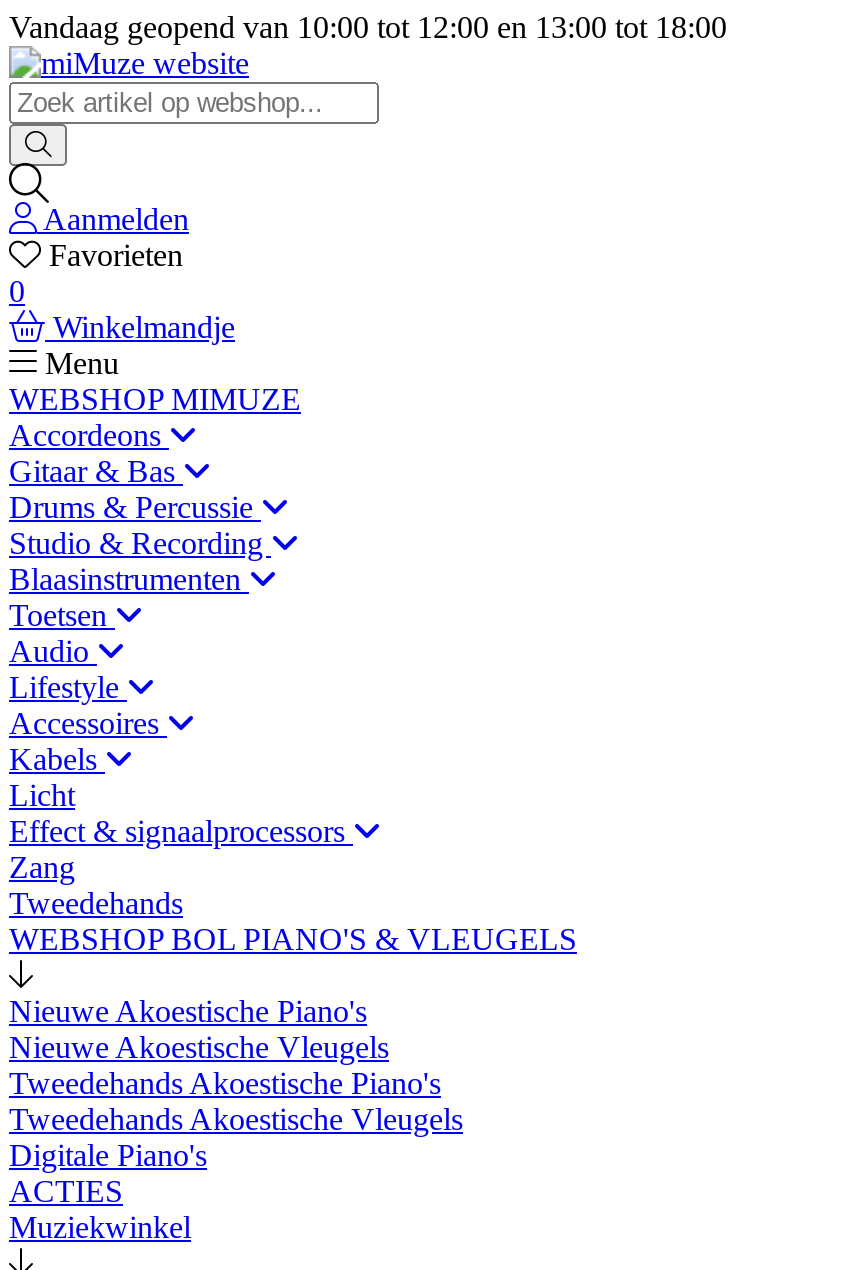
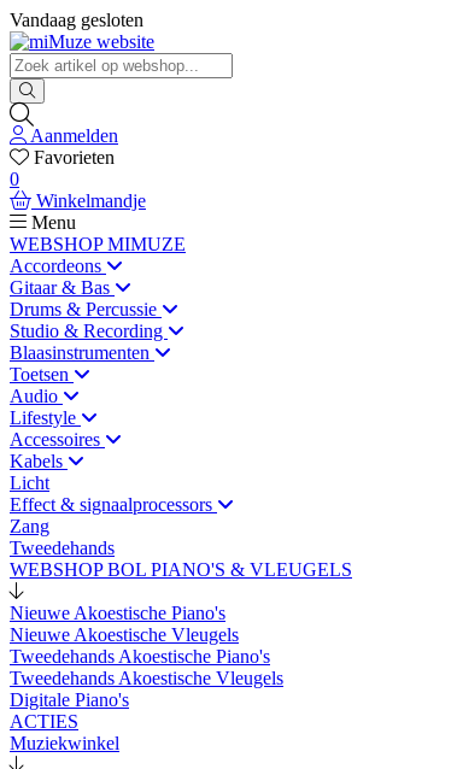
- Vandaag geopend van 10:00 tot 12:00 en 13:00 tot 18:00
+ Vandaag gesloten
